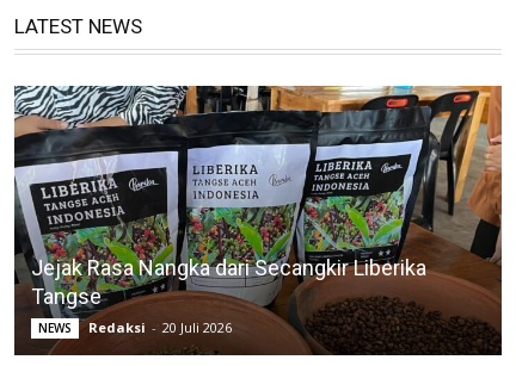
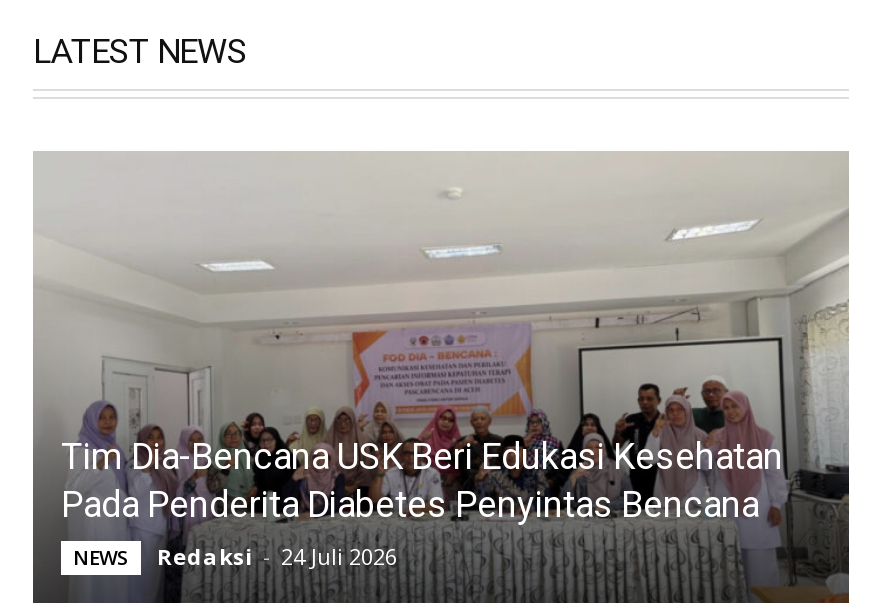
- [image]
- Jejak Rasa Nangka dari Secangkir Liberika
- Tangse
+ [image]
+ Tim Dia-Bencana USK Beri Edukasi Kesehatan
+ Pada Penderita Diabetes Penyintas Bencana

- NEWS Redaksi - 20 Juli 2026
+ NEWS Redaksi - 24 Juli 2026
